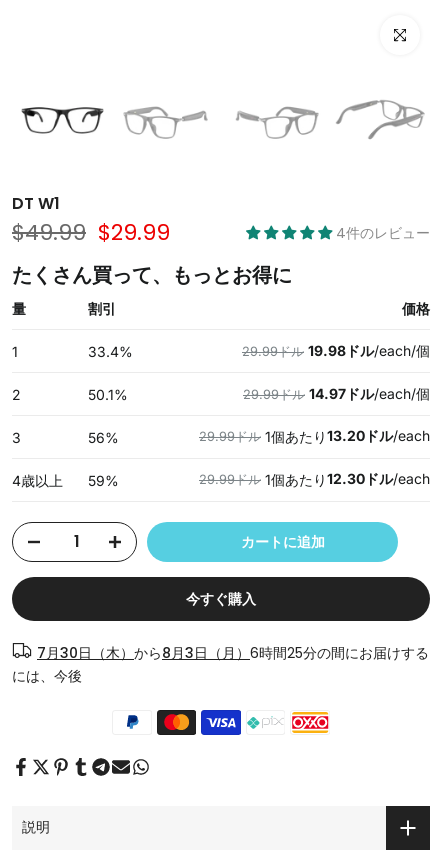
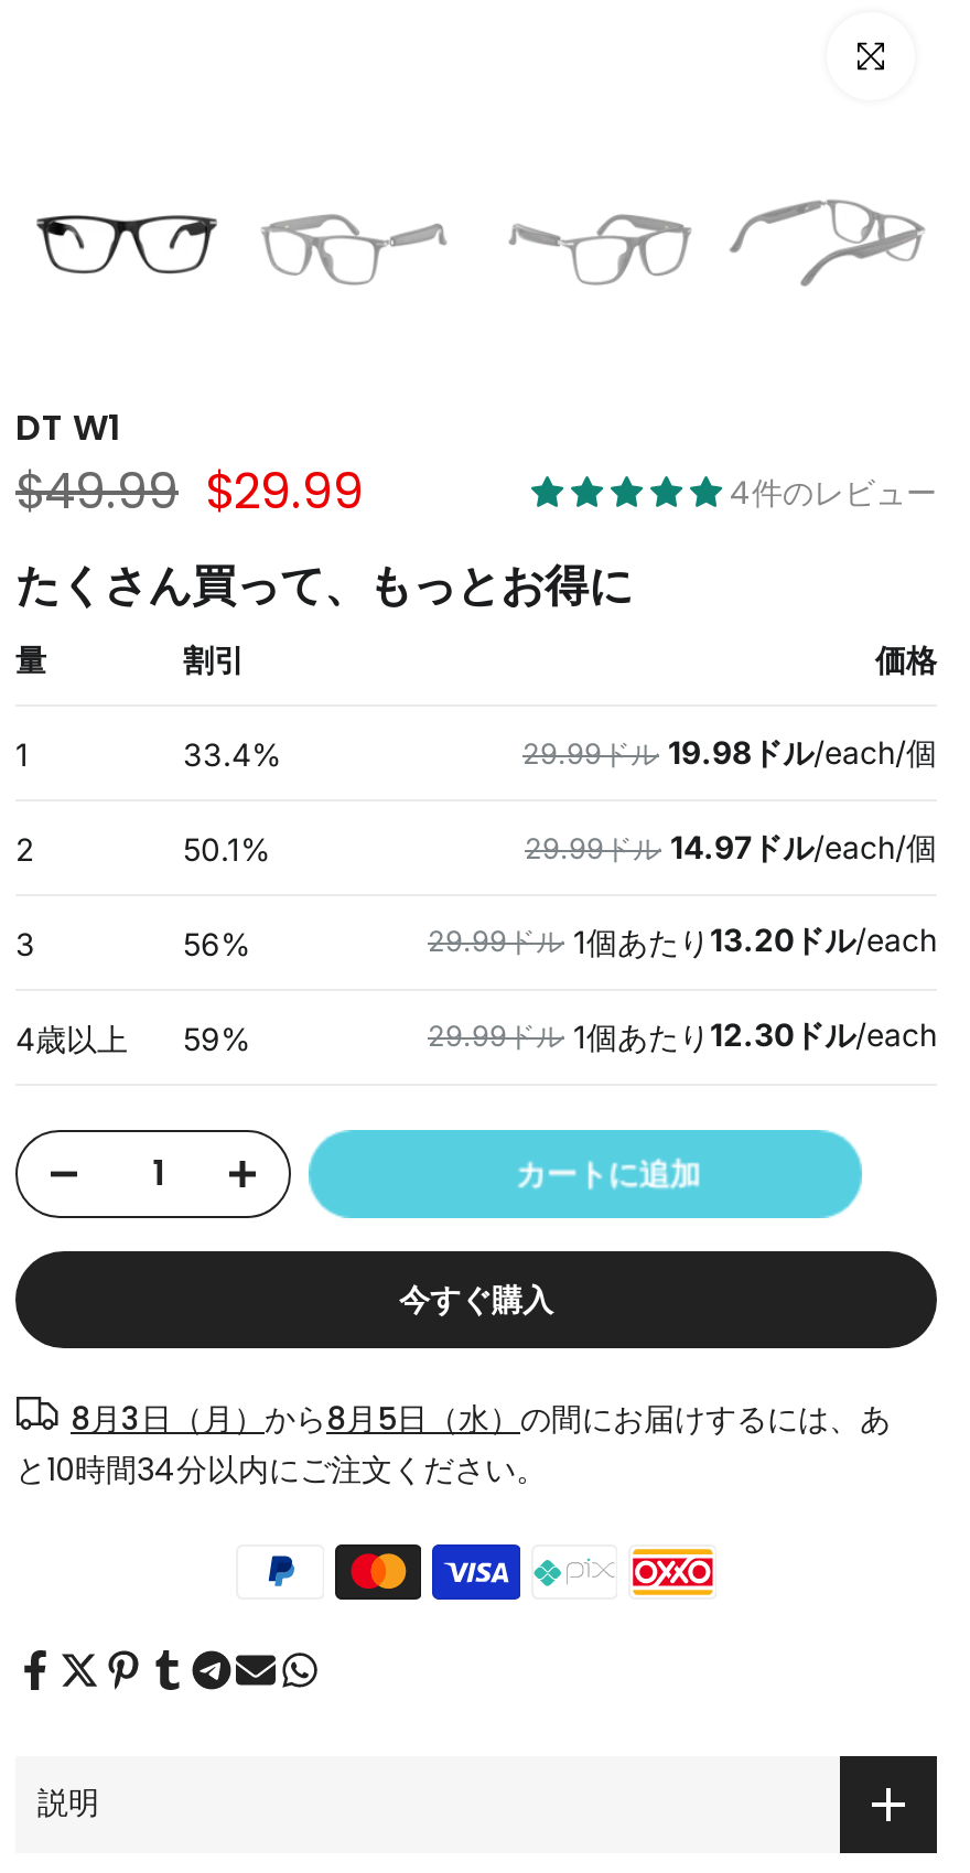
- 7月30日（木）から8月3日（月）6時間25分の間にお届けする
- には、今後
+ 8月3日（月）から8月5日（水）の間にお届けするには、あ
+ と10時間34分以内にご注文ください。
